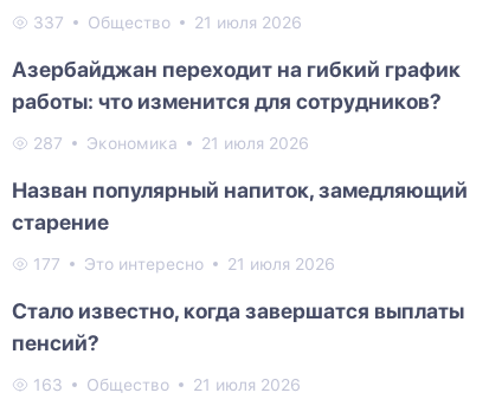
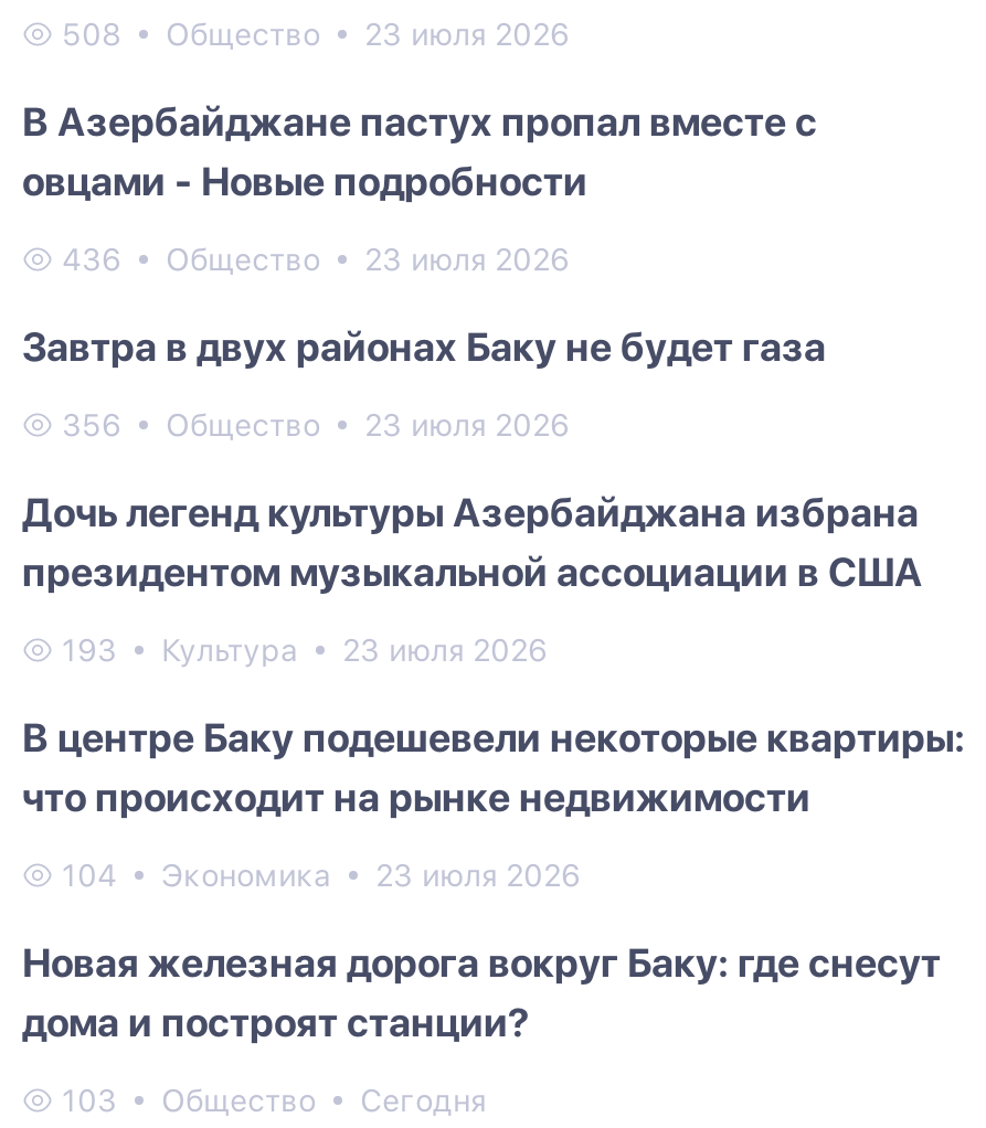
- 21 июля 2026
- Азербайджан переходит на гибкий график
- работы: что изменится для сотрудников?
- 287
+ 23 июля 2026
+ В Азербайджане пастух пропал вместе с
+ овцами - Новые подробности
+ 436
+ Общество
+ 23 июля 2026
+ Завтра в двух районах Баку не будет газа
+ 356
+ Общество
+ 23 июля 2026
+ Дочь легенд культуры Азербайджана избрана
+ президентом музыкальной ассоциации в США
+ 193
+ Культура
+ 23 июля 2026
+ В центре Баку подешевели некоторые квартиры:
+ что происходит на рынке недвижимости
+ 104

- 337
+ 508

- 21 июля 2026
- Назван популярный напиток, замедляющий
- старение
- 177
- Это интересно
- 21 июля 2026
- Стало известно, когда завершатся выплаты
- пенсий?
- 163
+ 23 июля 2026
+ Новая железная дорога вокруг Баку: где снесут
+ дома и построят станции?
+ 103

moved down: Экономика

- 21 июля 2026
+ Сегодня
